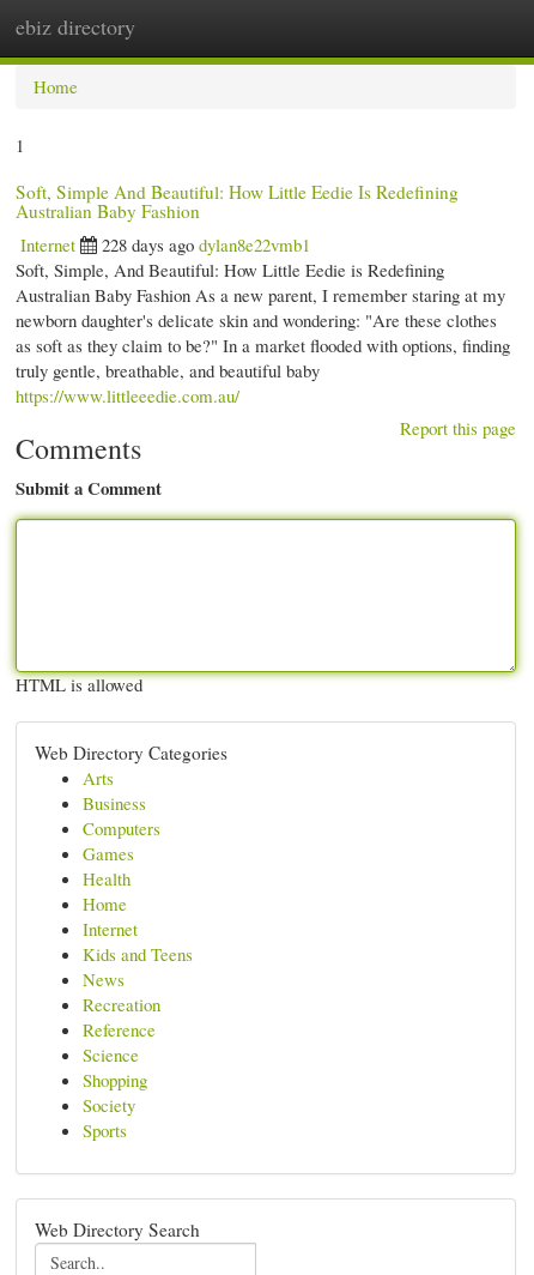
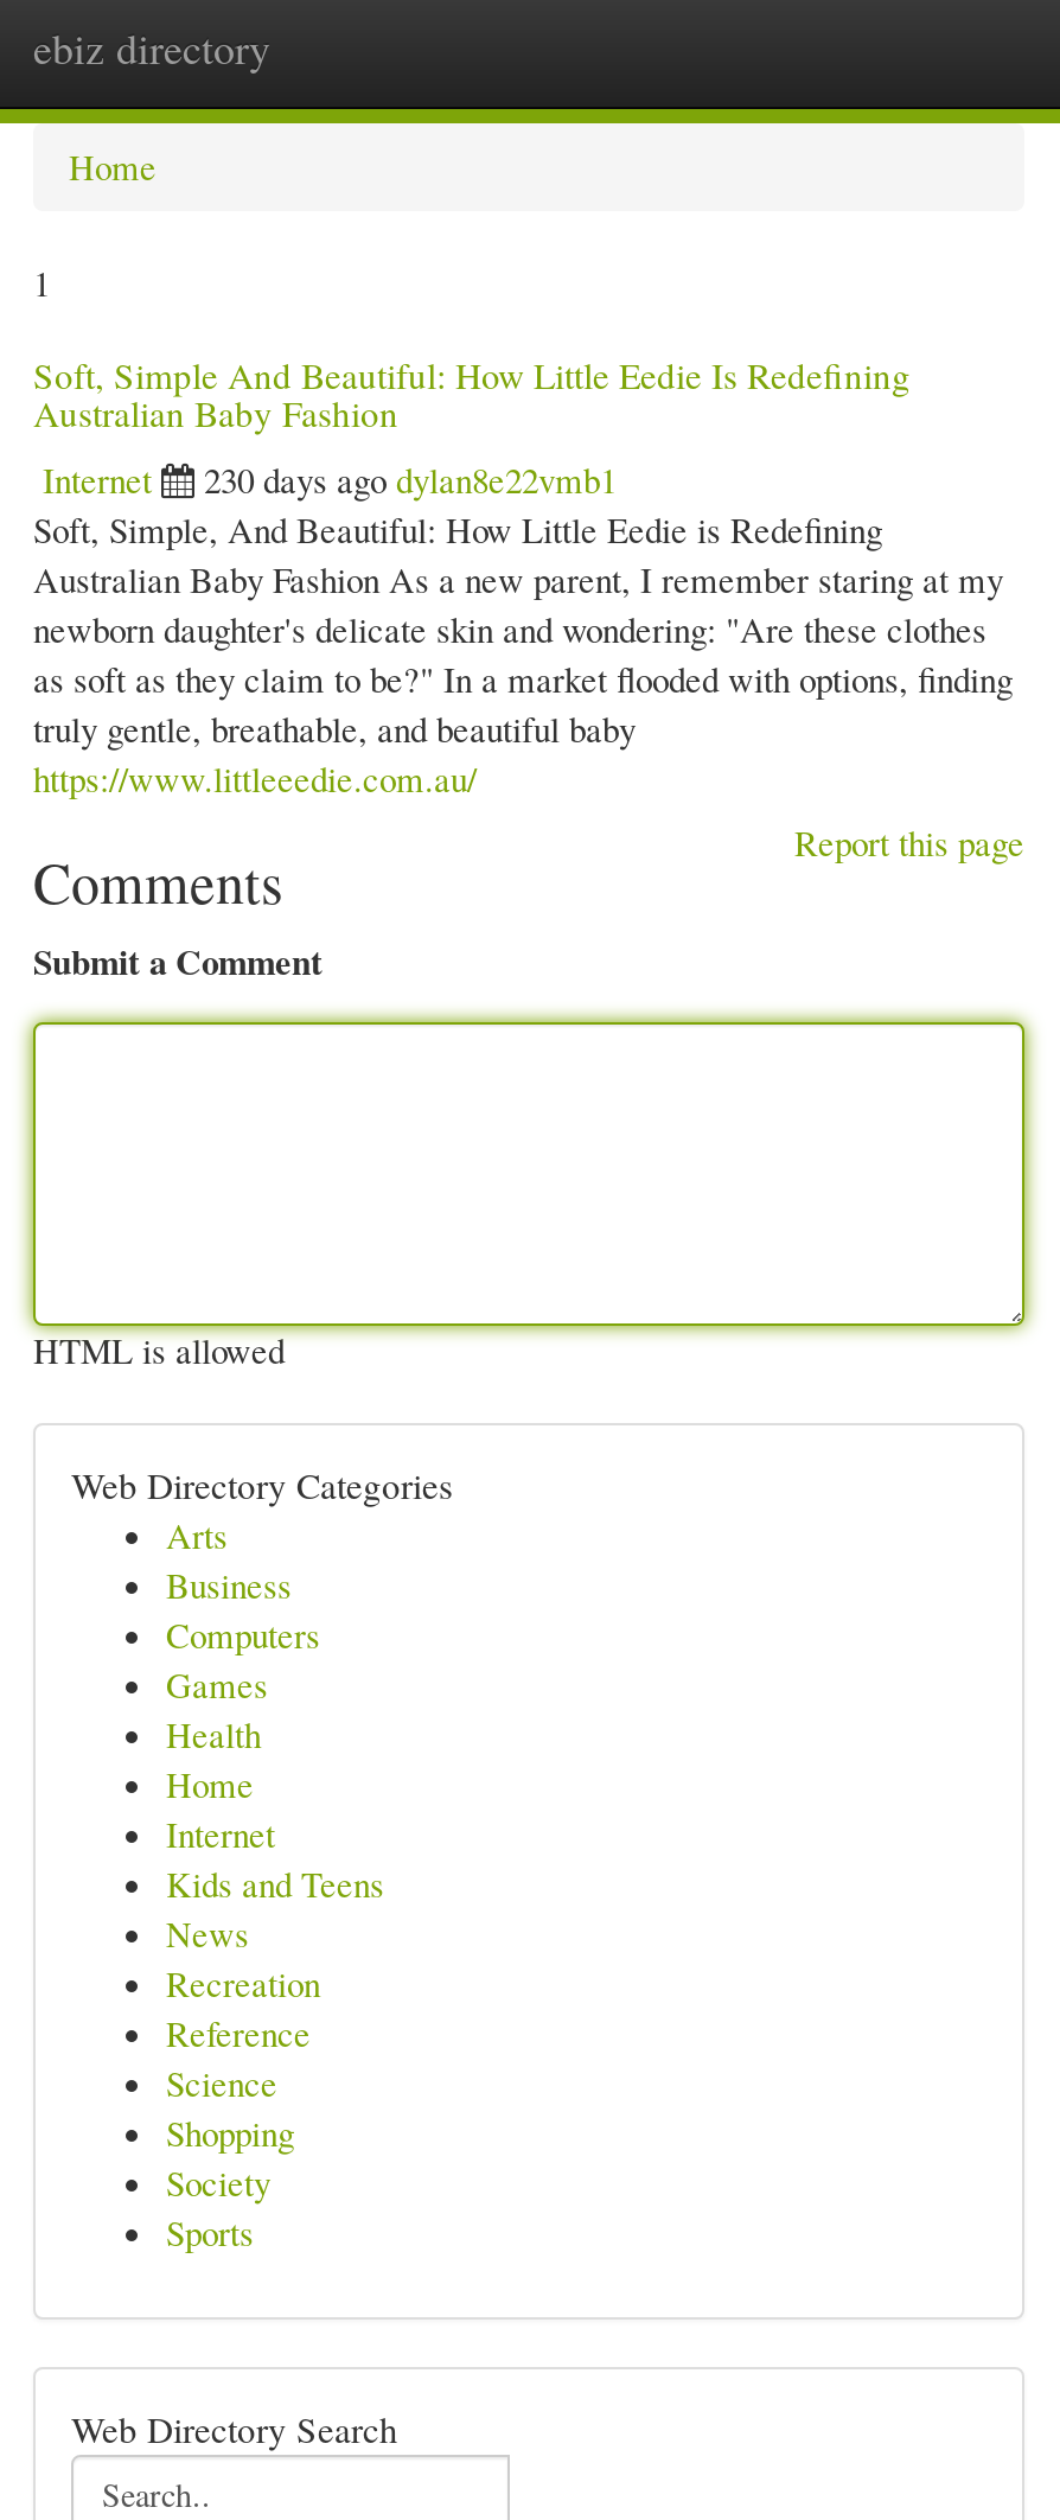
- 228 days ago dylan8e22vmb1
+ 230 days ago dylan8e22vmb1
